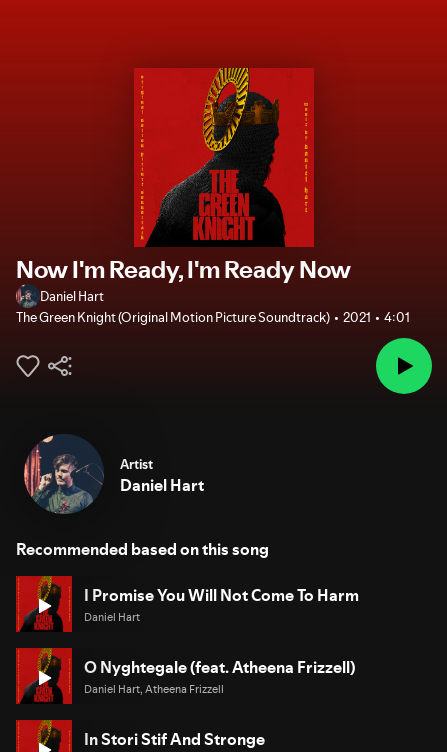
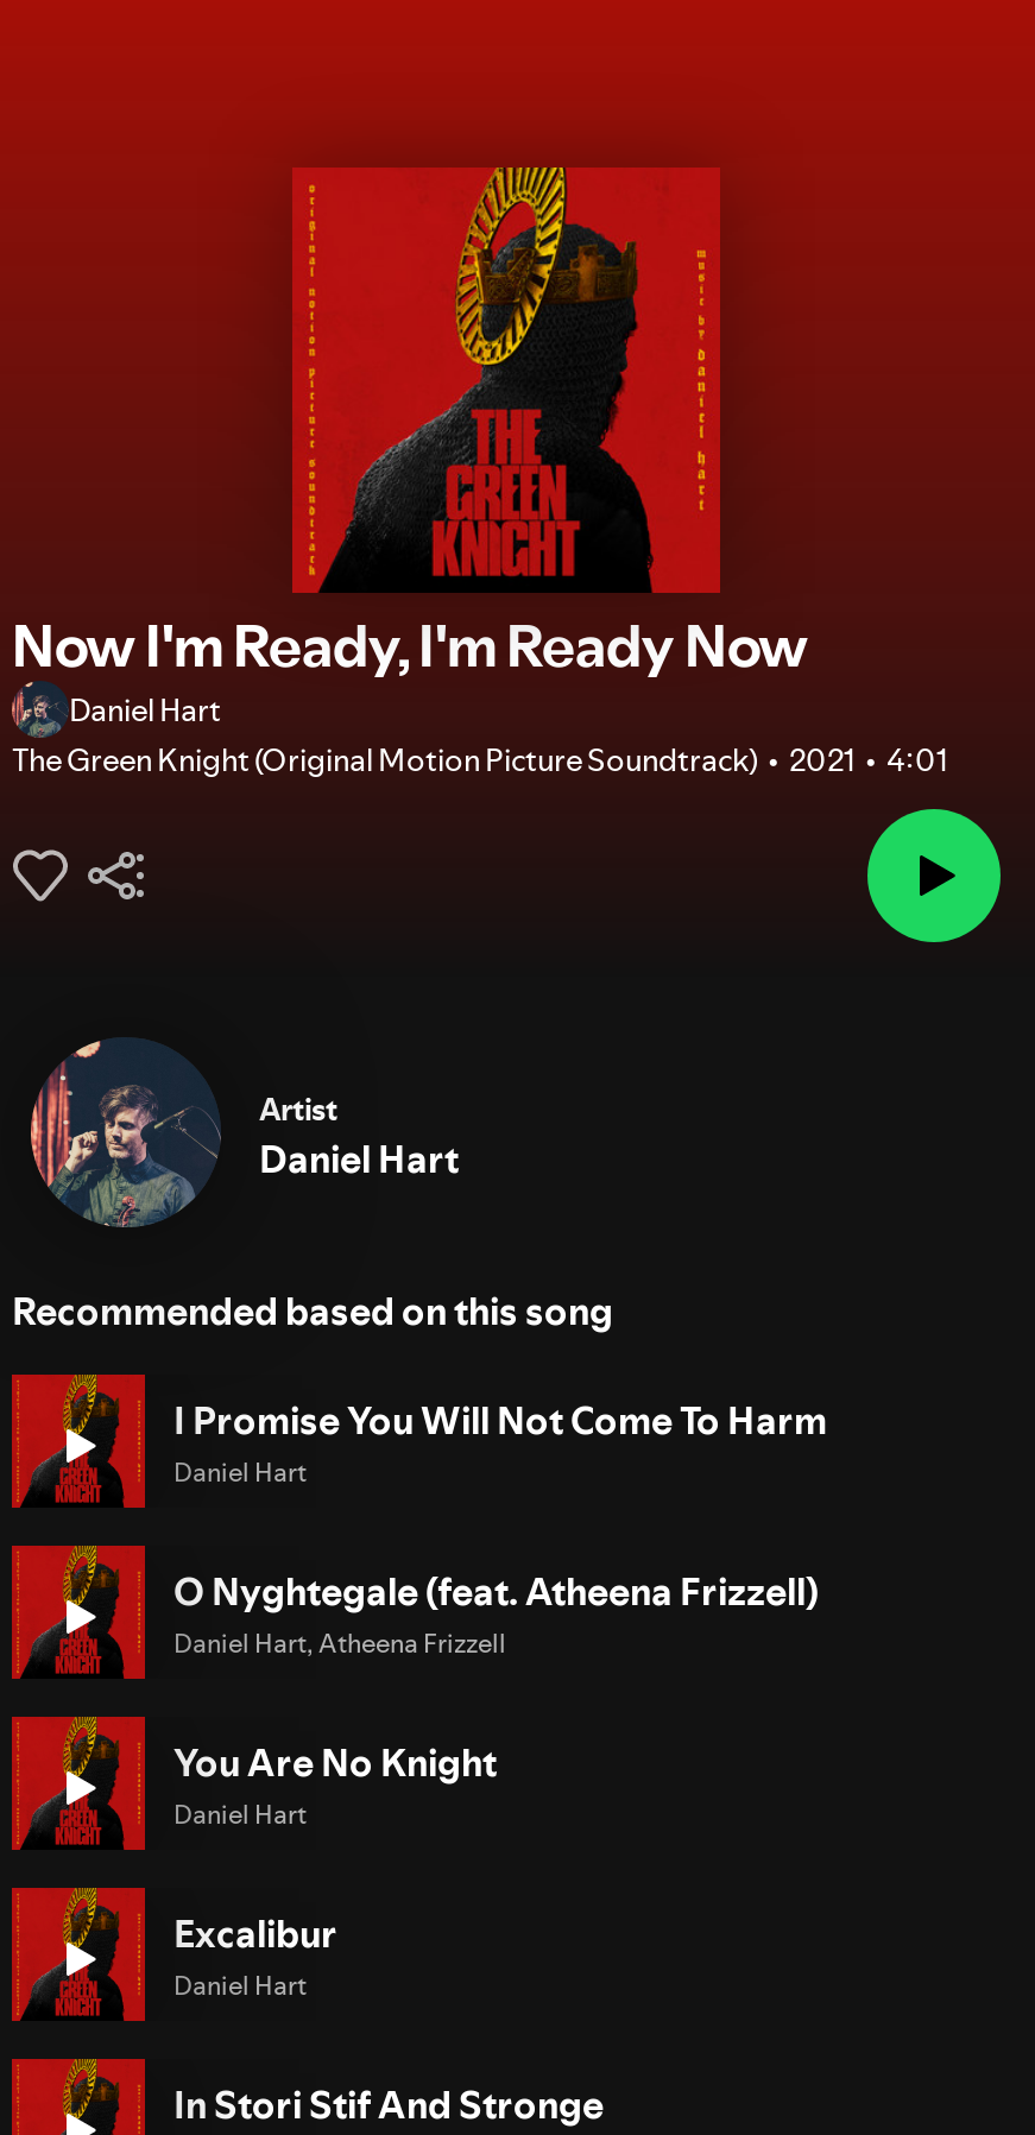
+ You Are No Knight
+ Daniel Hart
+ Excalibur
+ Daniel Hart
